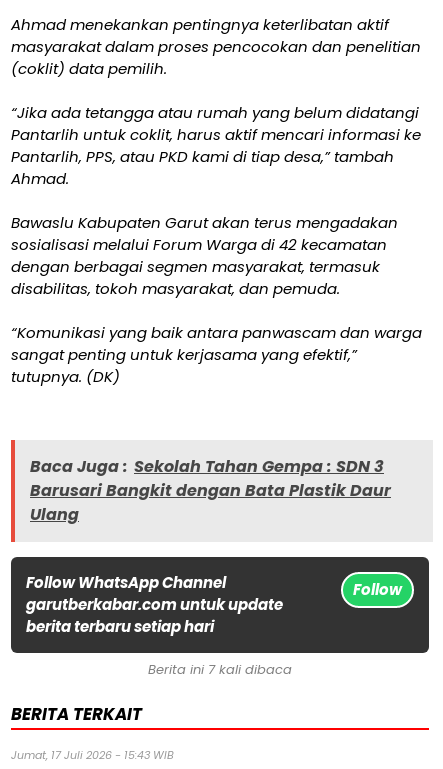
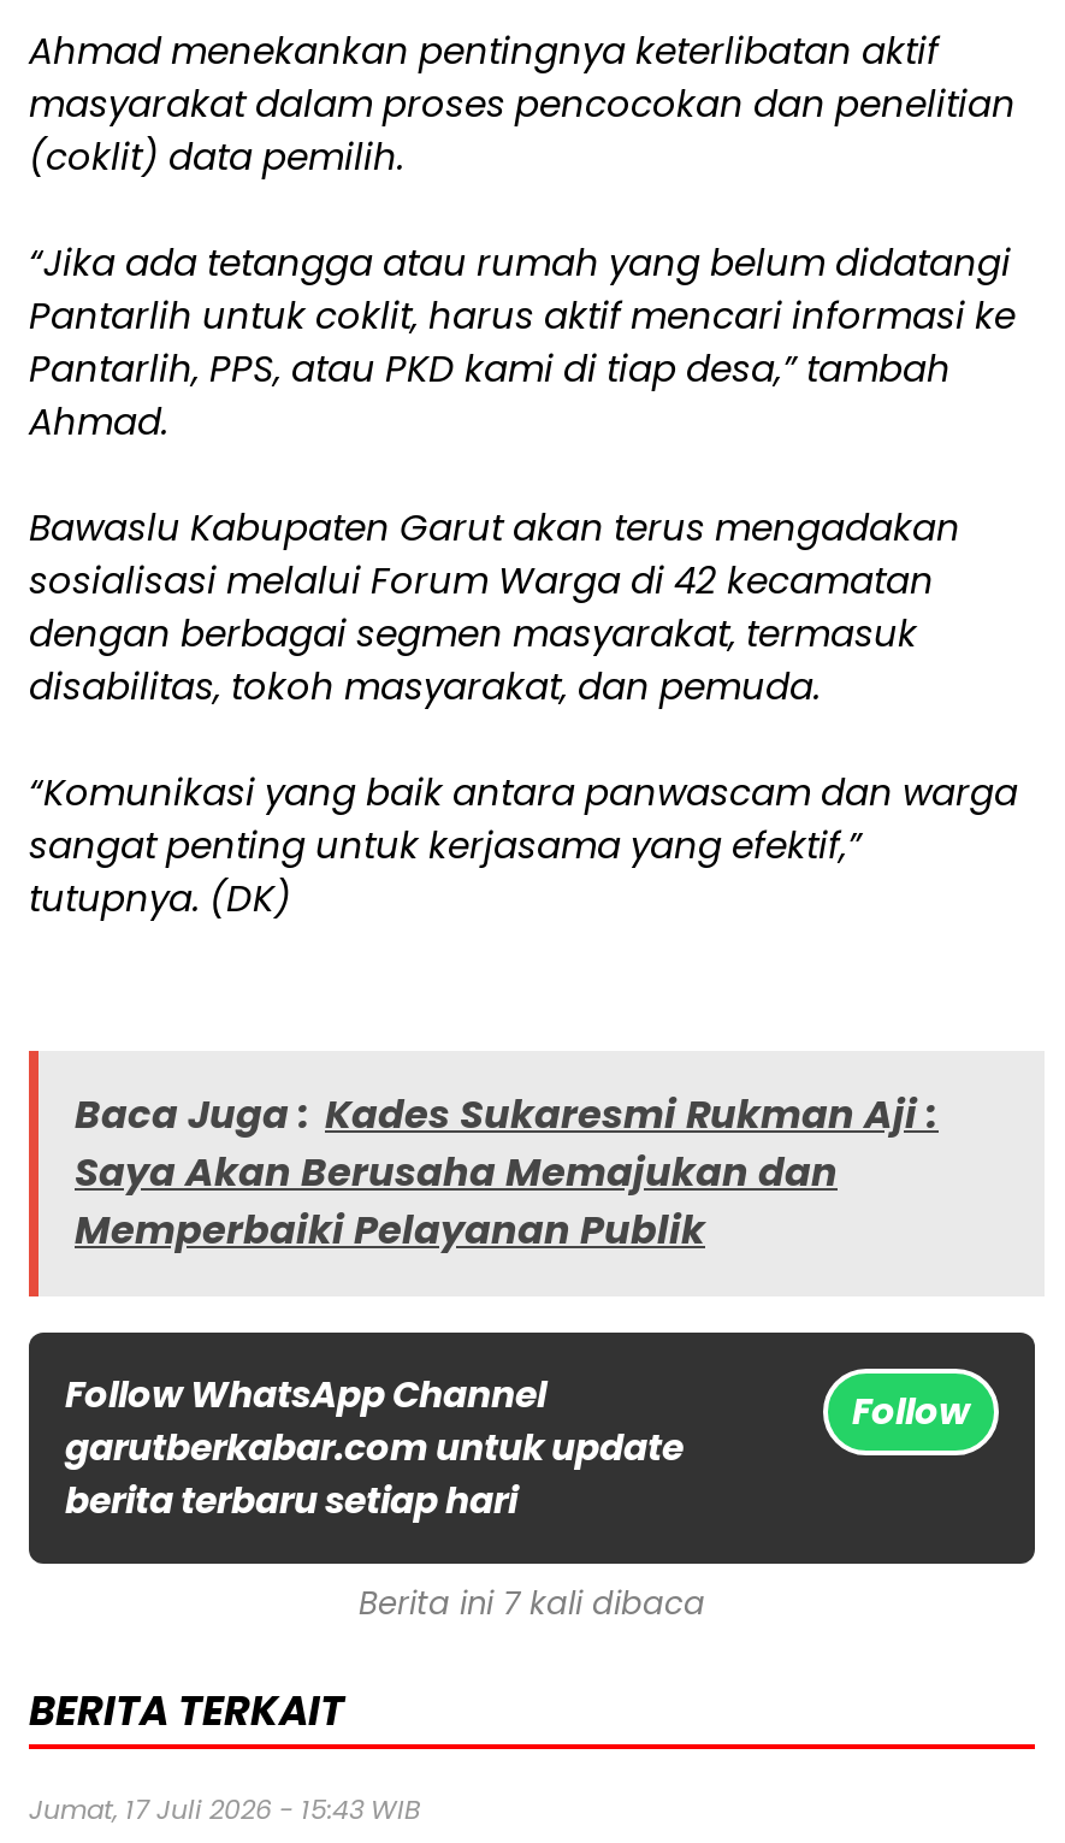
- Baca Juga : Sekolah Tahan Gempa : SDN 3
- Barusari Bangkit dengan Bata Plastik Daur
- Ulang
+ Baca Juga : Kades Sukaresmi Rukman Aji :
+ Saya Akan Berusaha Memajukan dan
+ Memperbaiki Pelayanan Publik
